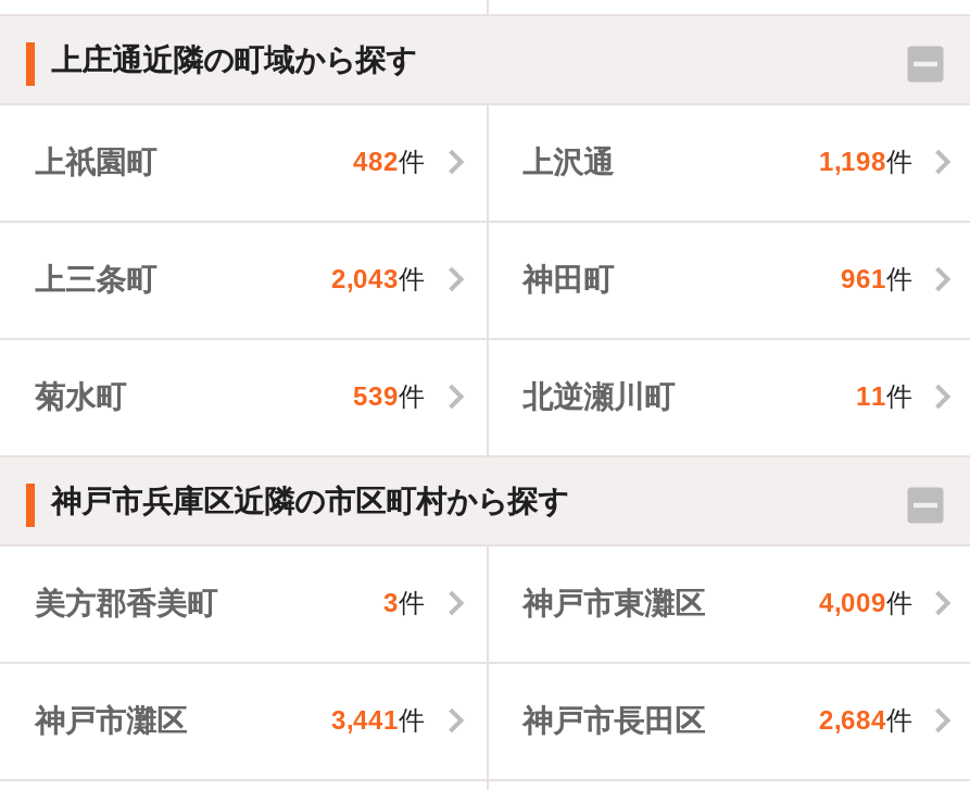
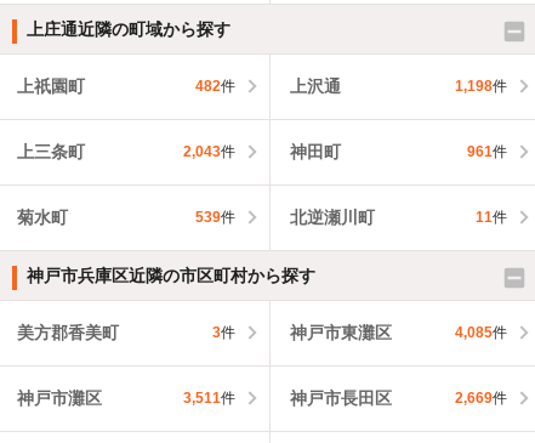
- 4,009件
+ 4,085件

- 3,441件
+ 3,511件

- 2,684件
+ 2,669件
